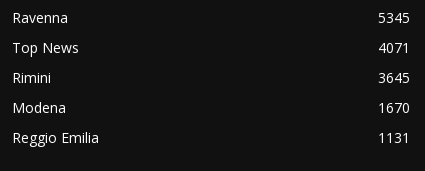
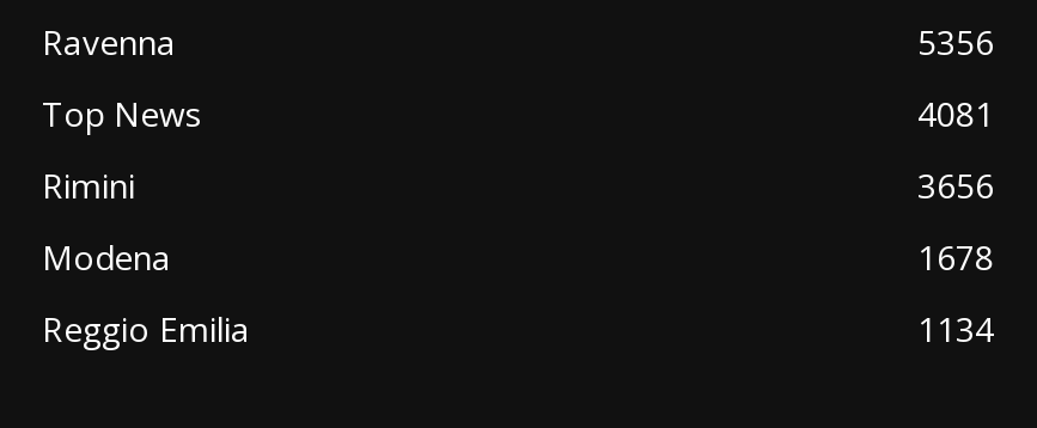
- 5345
+ 5356

- 4071
+ 4081

- 3645
+ 3656

- 1670
+ 1678

- 1131
+ 1134
